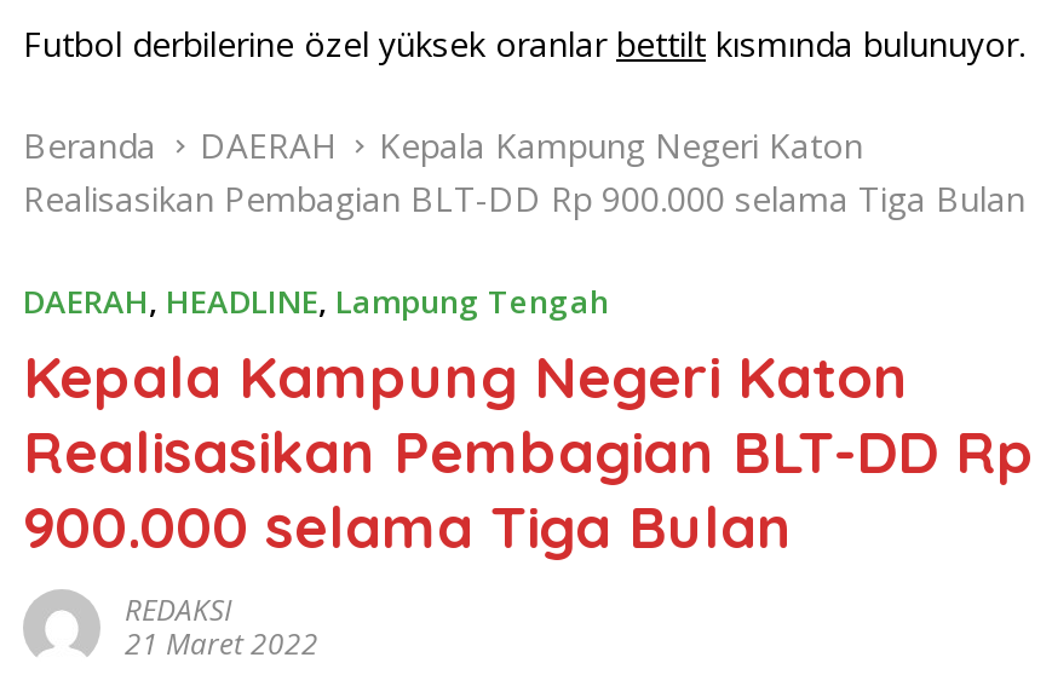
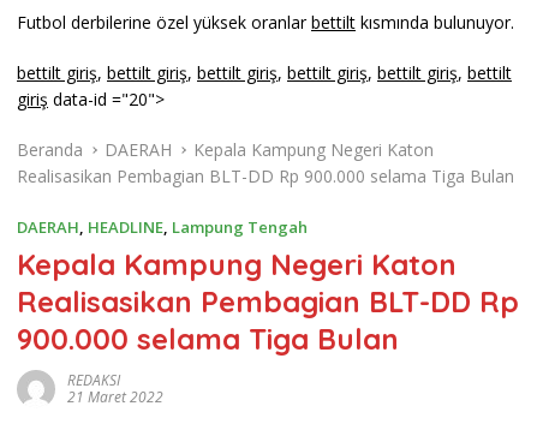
+ bettilt giriş, bettilt giriş, bettilt giriş, bettilt giriş, bettilt giriş, bettilt
+ giriş data-id ="20">
